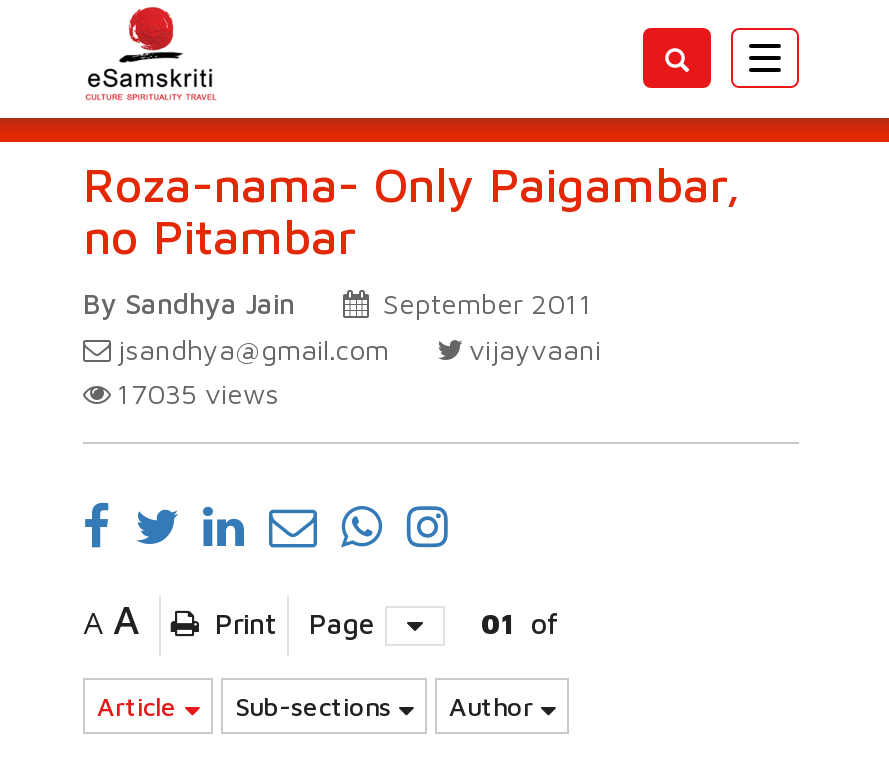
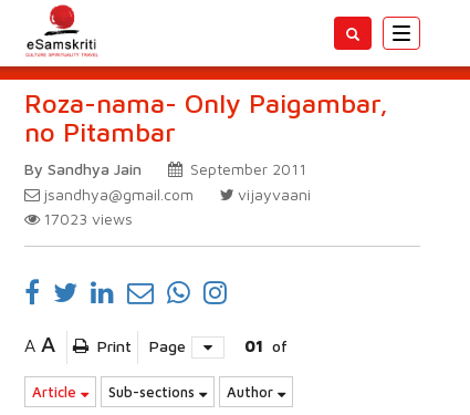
- 17035 views
+ 17023 views
